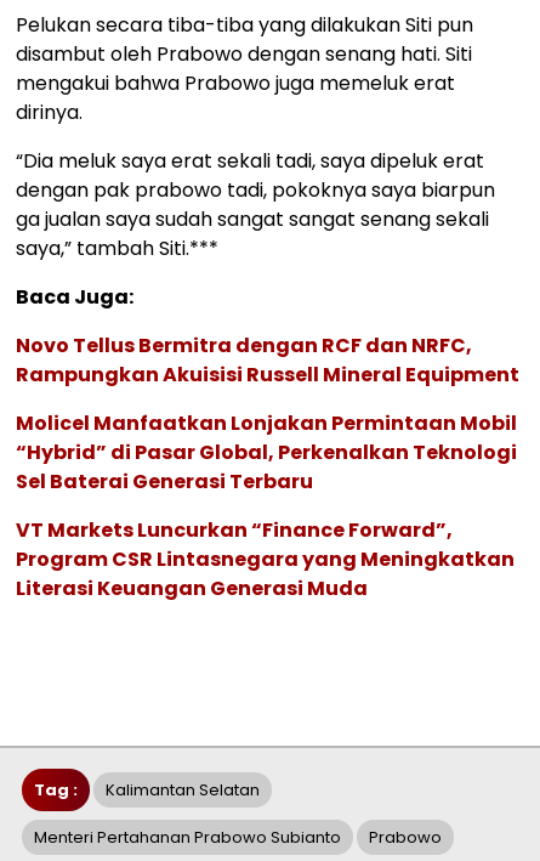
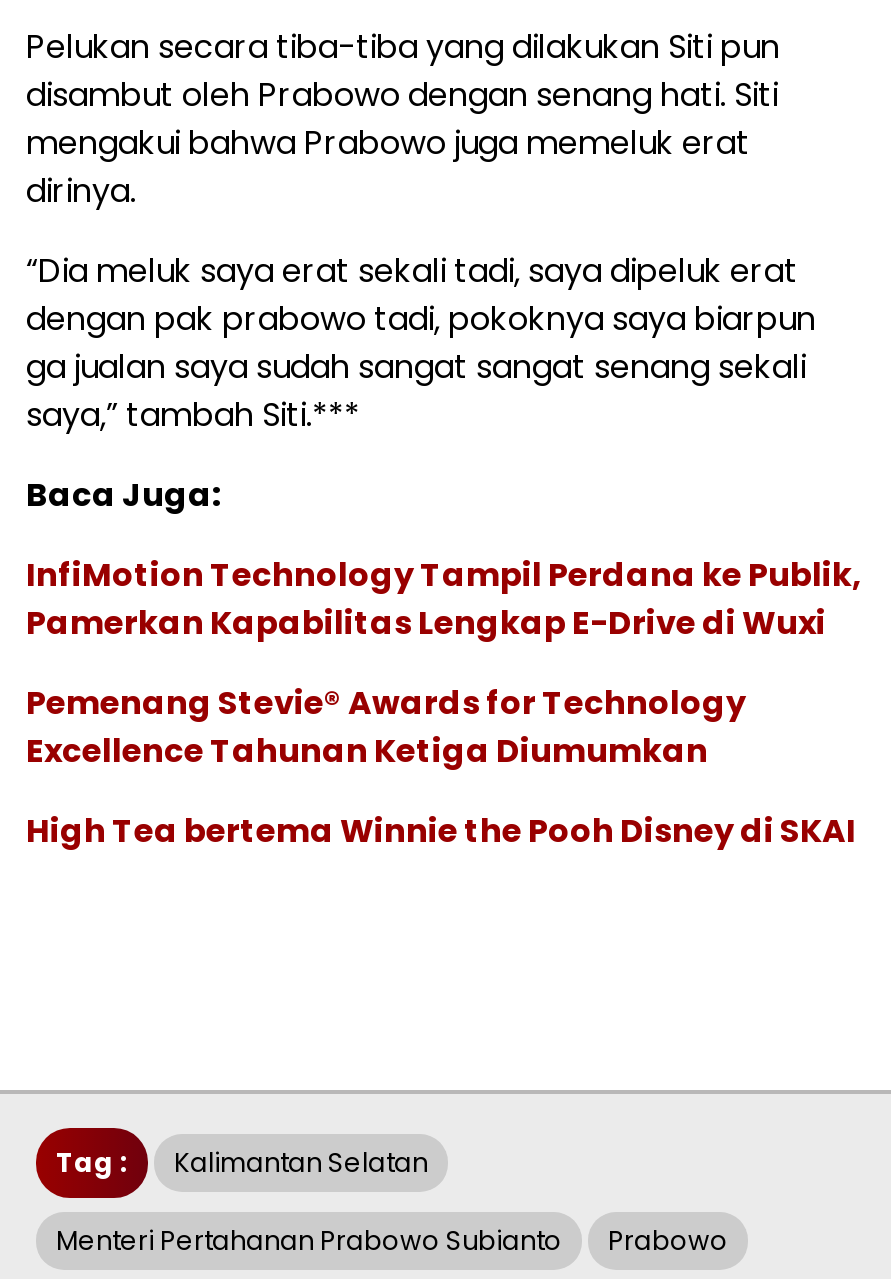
- Novo Tellus Bermitra dengan RCF dan NRFC,
- Rampungkan Akuisisi Russell Mineral Equipment
+ InfiMotion Technology Tampil Perdana ke Publik,
+ Pamerkan Kapabilitas Lengkap E-Drive di Wuxi

- Molicel Manfaatkan Lonjakan Permintaan Mobil
- “Hybrid” di Pasar Global, Perkenalkan Teknologi
- Sel Baterai Generasi Terbaru
+ Pemenang Stevie® Awards for Technology
+ Excellence Tahunan Ketiga Diumumkan

- VT Markets Luncurkan “Finance Forward”,
- Program CSR Lintasnegara yang Meningkatkan
- Literasi Keuangan Generasi Muda
+ High Tea bertema Winnie the Pooh Disney di SKAI
